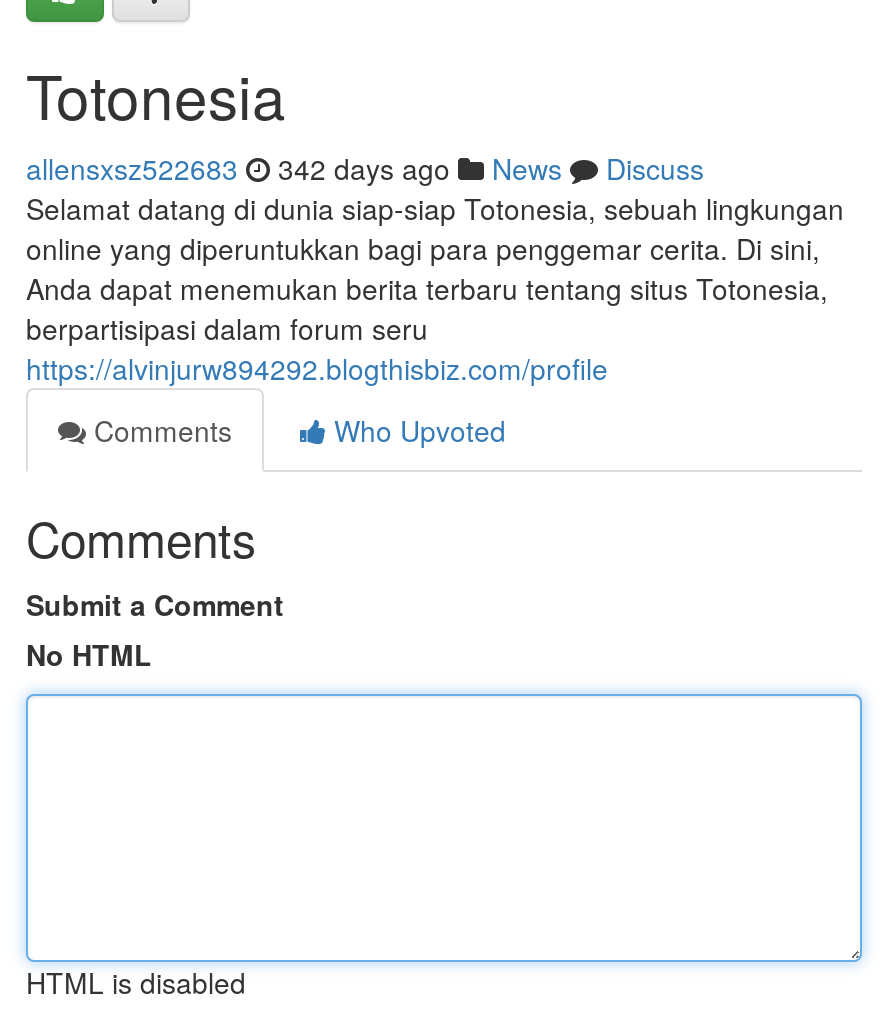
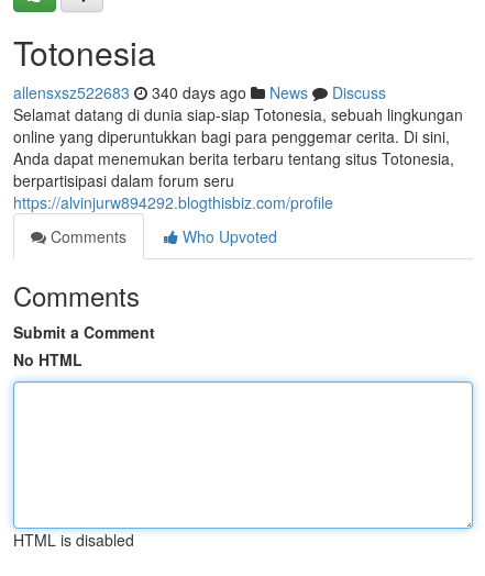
- allensxsz522683 342 days ago News Discuss
+ allensxsz522683 340 days ago News Discuss
